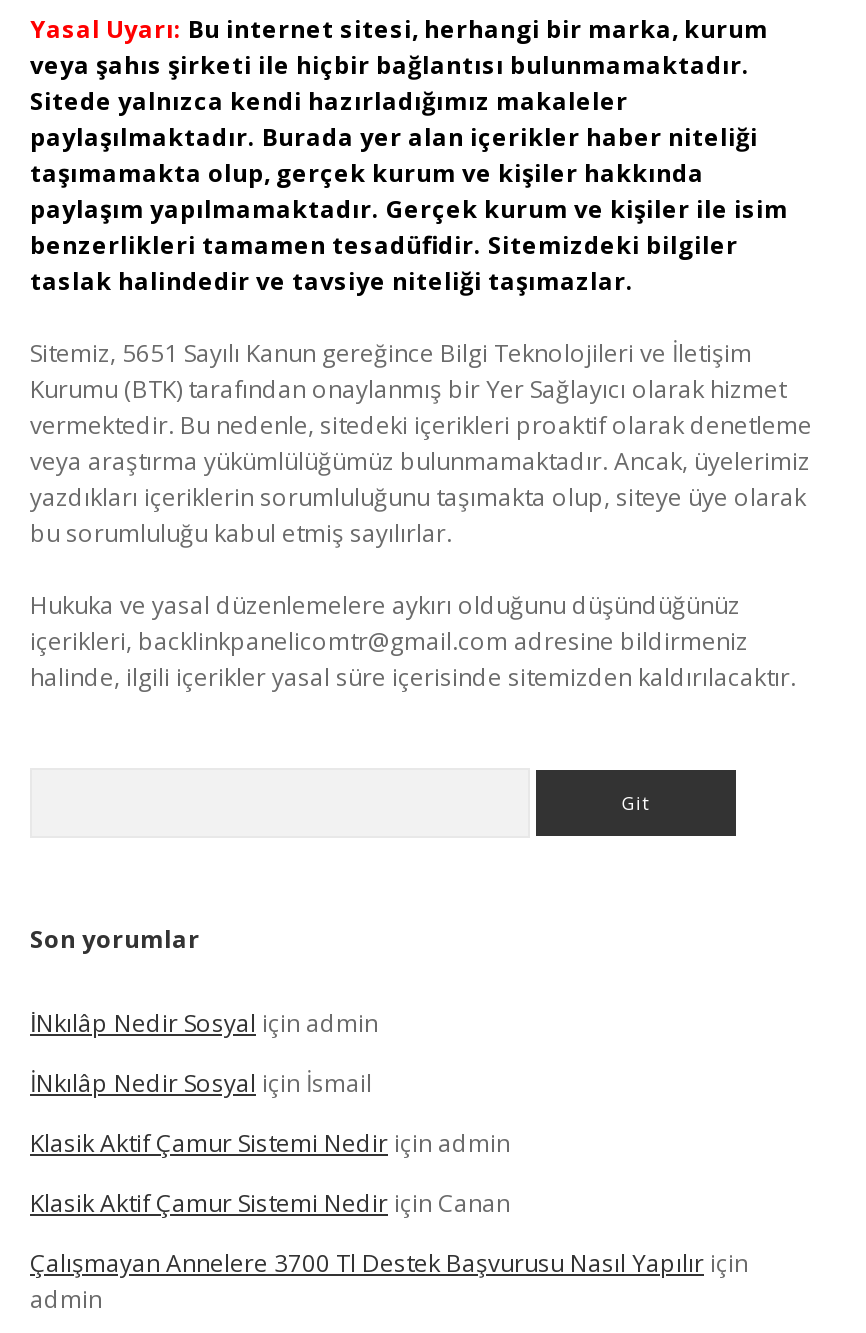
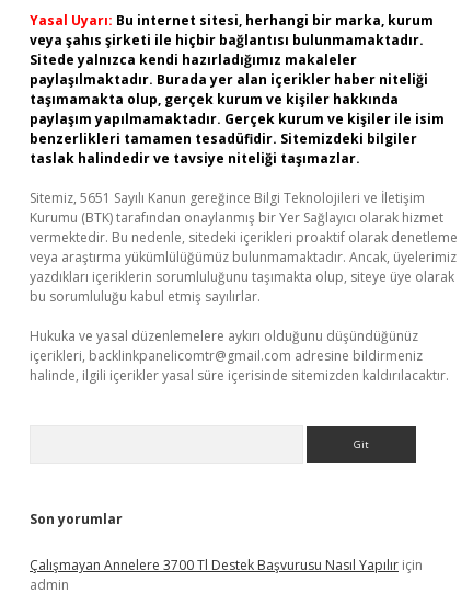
- İNkılâp Nedir Sosyal için admin
- İNkılâp Nedir Sosyal için İsmail
- Klasik Aktif Çamur Sistemi Nedir için admin
- Klasik Aktif Çamur Sistemi Nedir için Canan
